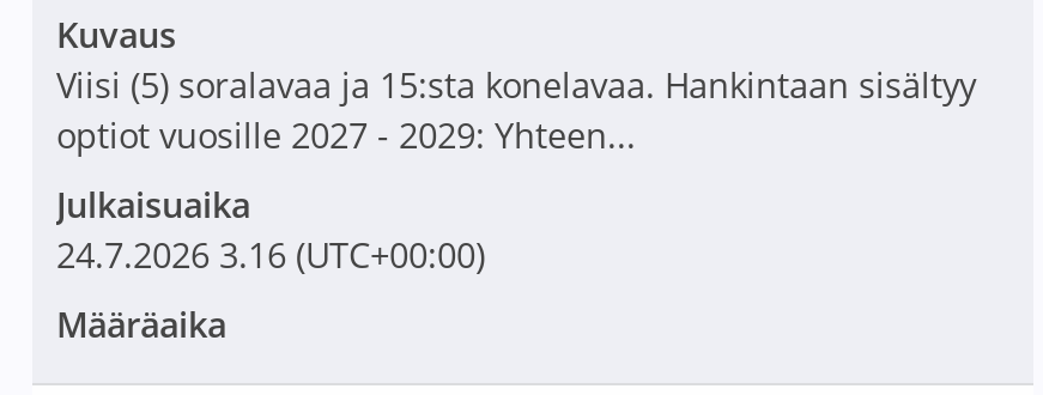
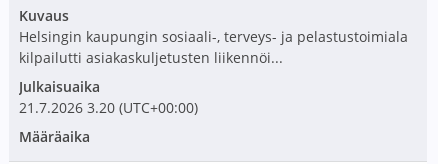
- Viisi (5) soralavaa ja 15:sta konelavaa. Hankintaan sisältyy
- optiot vuosille 2027 - 2029: Yhteen...
+ Helsingin kaupungin sosiaali-, terveys- ja pelastustoimiala
+ kilpailutti asiakaskuljetusten liikennöi...

- 24.7.2026 3.16 (UTC+00:00)
+ 21.7.2026 3.20 (UTC+00:00)
